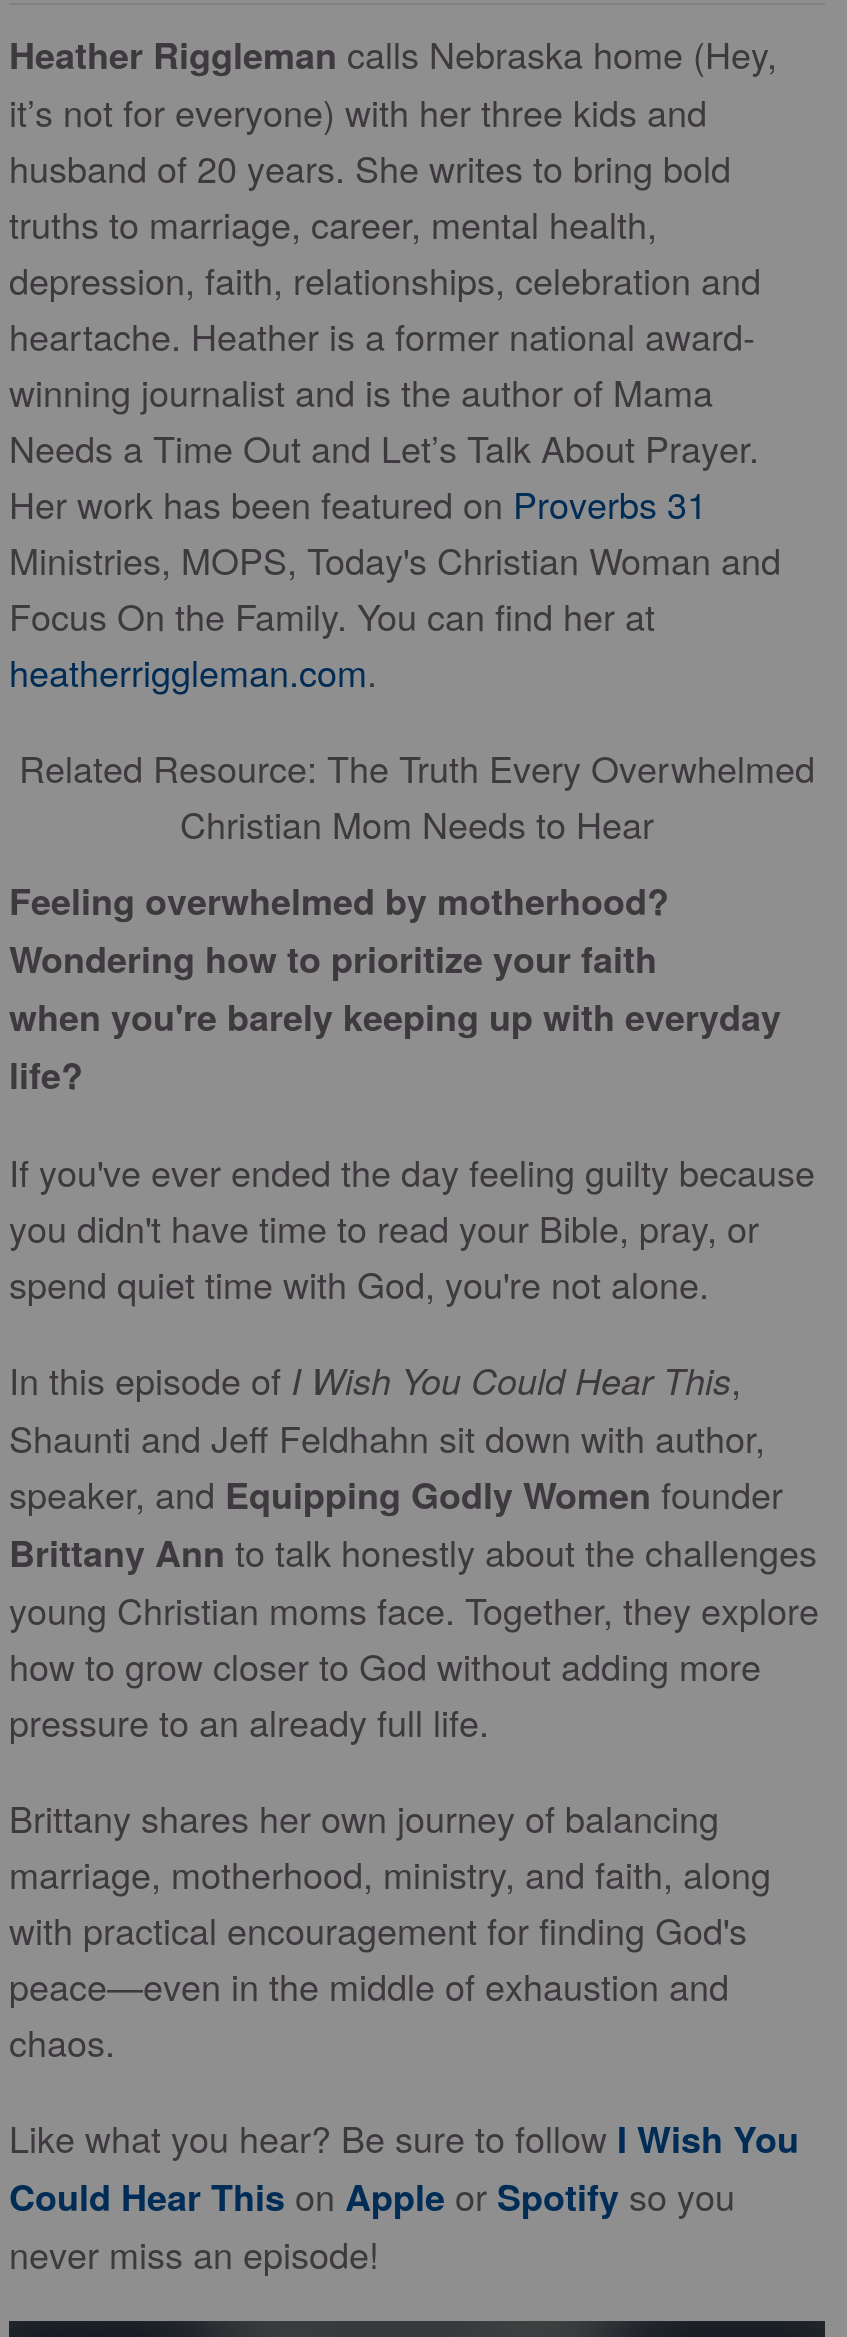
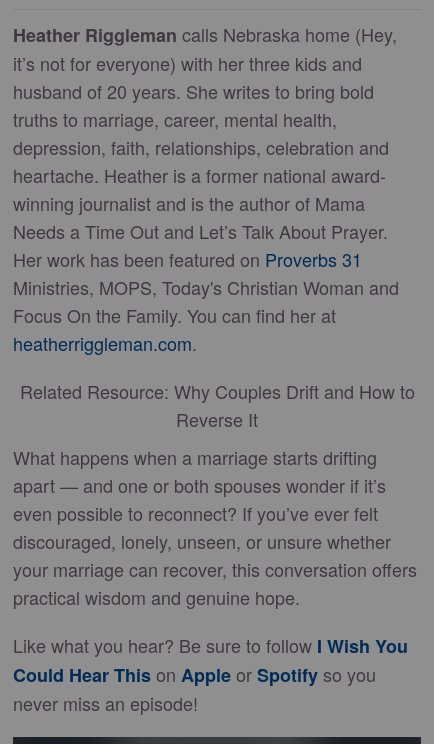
- Related Resource: The Truth Every Overwhelmed
- Christian Mom Needs to Hear
- Feeling overwhelmed by motherhood?
- Wondering how to prioritize your faith
- when you're barely keeping up with everyday
- life?
- If you've ever ended the day feeling guilty because
- you didn't have time to read your Bible, pray, or
- spend quiet time with God, you're not alone.
- In this episode of I Wish You Could Hear This,
- Shaunti and Jeff Feldhahn sit down with author,
- speaker, and Equipping Godly Women founder
- Brittany Ann to talk honestly about the challenges
- young Christian moms face. Together, they explore
- how to grow closer to God without adding more
- pressure to an already full life.
- Brittany shares her own journey of balancing
- marriage, motherhood, ministry, and faith, along
- with practical encouragement for finding God's
- peace—even in the middle of exhaustion and
- chaos.
+ Related Resource: Why Couples Drift and How to
+ Reverse It
+ What happens when a marriage starts drifting
+ apart — and one or both spouses wonder if it’s
+ even possible to reconnect? If you’ve ever felt
+ discouraged, lonely, unseen, or unsure whether
+ your marriage can recover, this conversation offers
+ practical wisdom and genuine hope.
